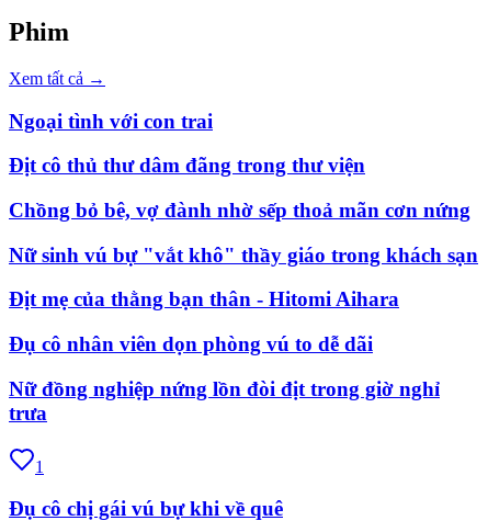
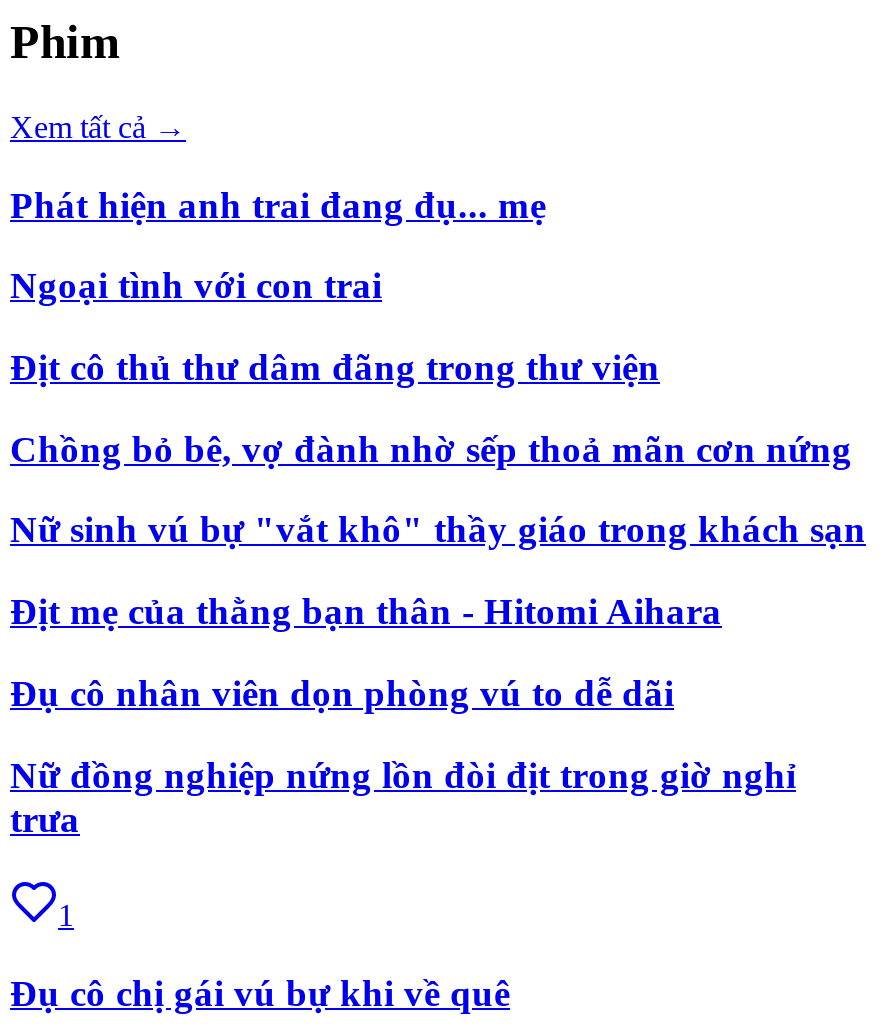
+ Phát hiện anh trai đang đụ... mẹ
